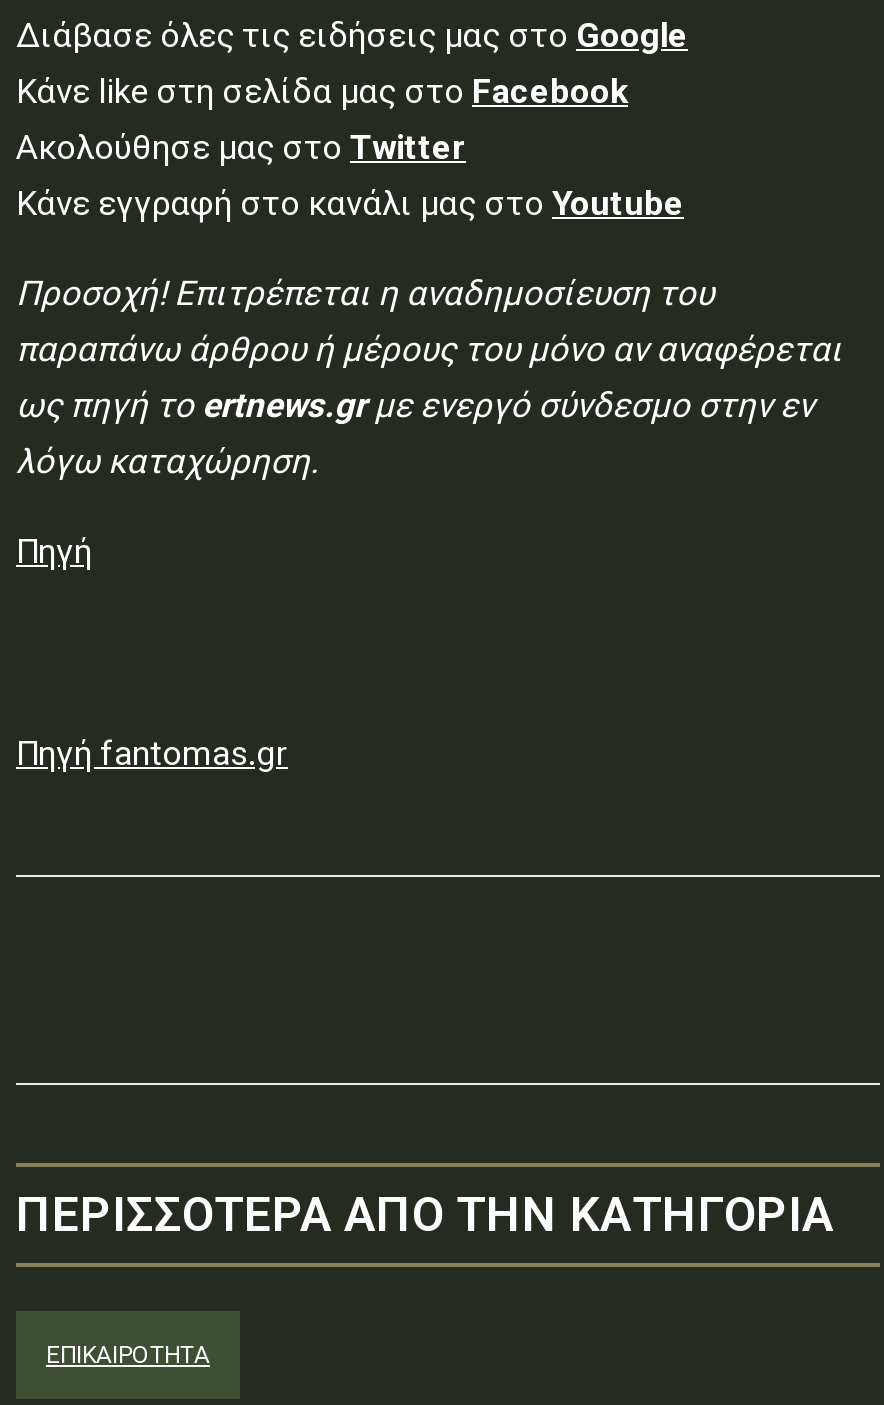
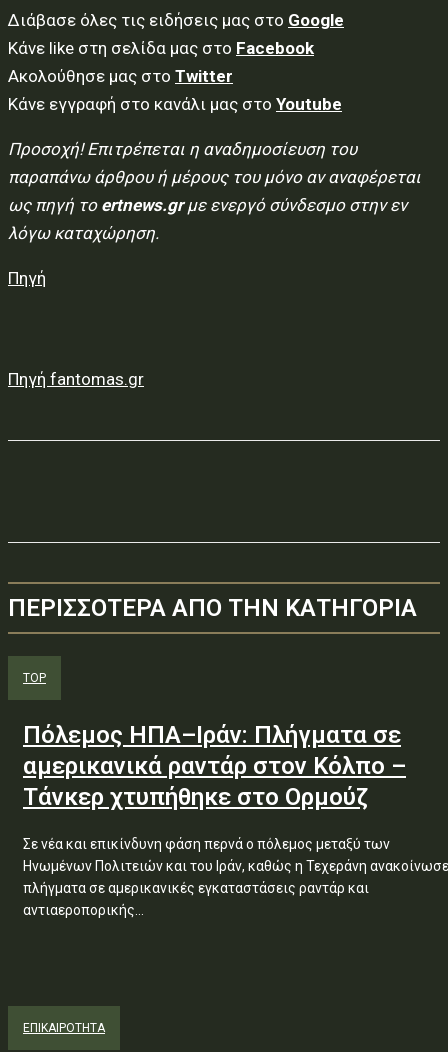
+ TOP
+ Πόλεμος ΗΠΑ–Ιράν: Πλήγματα σε
+ αμερικανικά ραντάρ στον Κόλπο –
+ Τάνκερ χτυπήθηκε στο Ορμούζ
+ Σε νέα και επικίνδυνη φάση περνά ο πόλεμος μεταξύ των
+ Ηνωμένων Πολιτειών και του Ιράν, καθώς η Τεχεράνη ανακοίνωσε
+ πλήγματα σε αμερικανικές εγκαταστάσεις ραντάρ και
+ αντιαεροπορικής...
